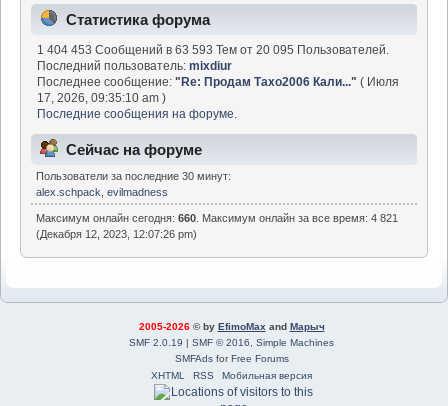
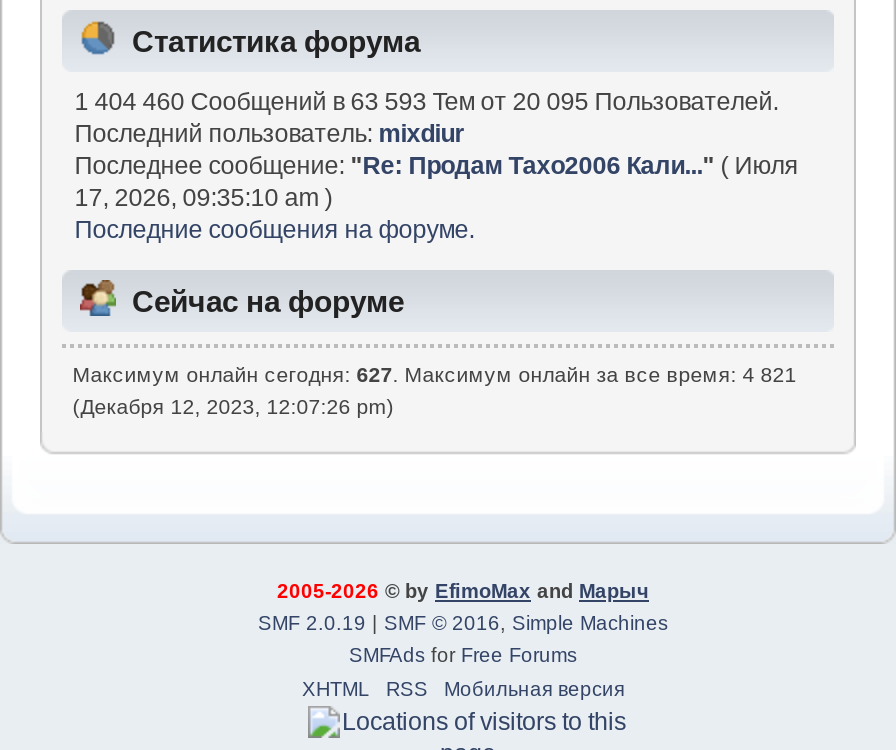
- 1 404 453 Сообщений в 63 593 Тем от 20 095 Пользователей.
+ 1 404 460 Сообщений в 63 593 Тем от 20 095 Пользователей.

- Пользователи за последние 30 минут:
- alex.schpack, evilmadness
- Максимум онлайн сегодня: 660. Максимум онлайн за все время: 4 821
+ Максимум онлайн сегодня: 627. Максимум онлайн за все время: 4 821
